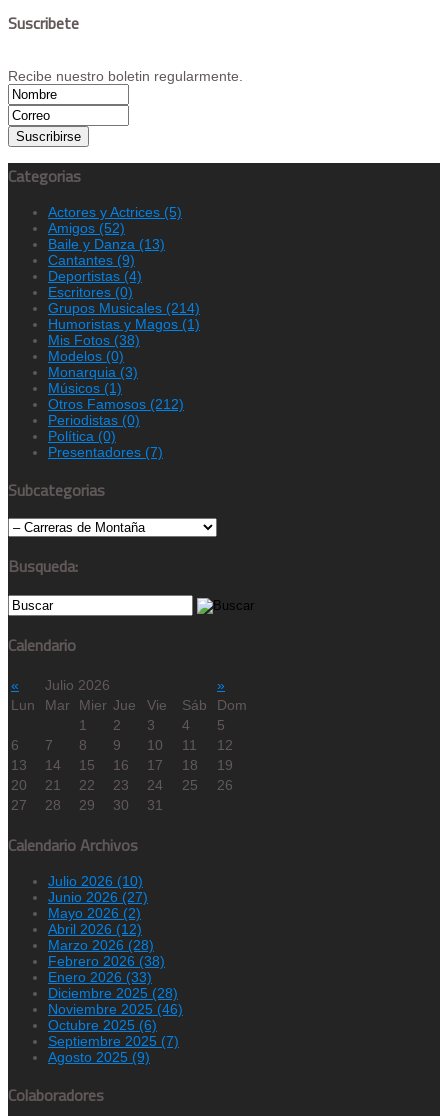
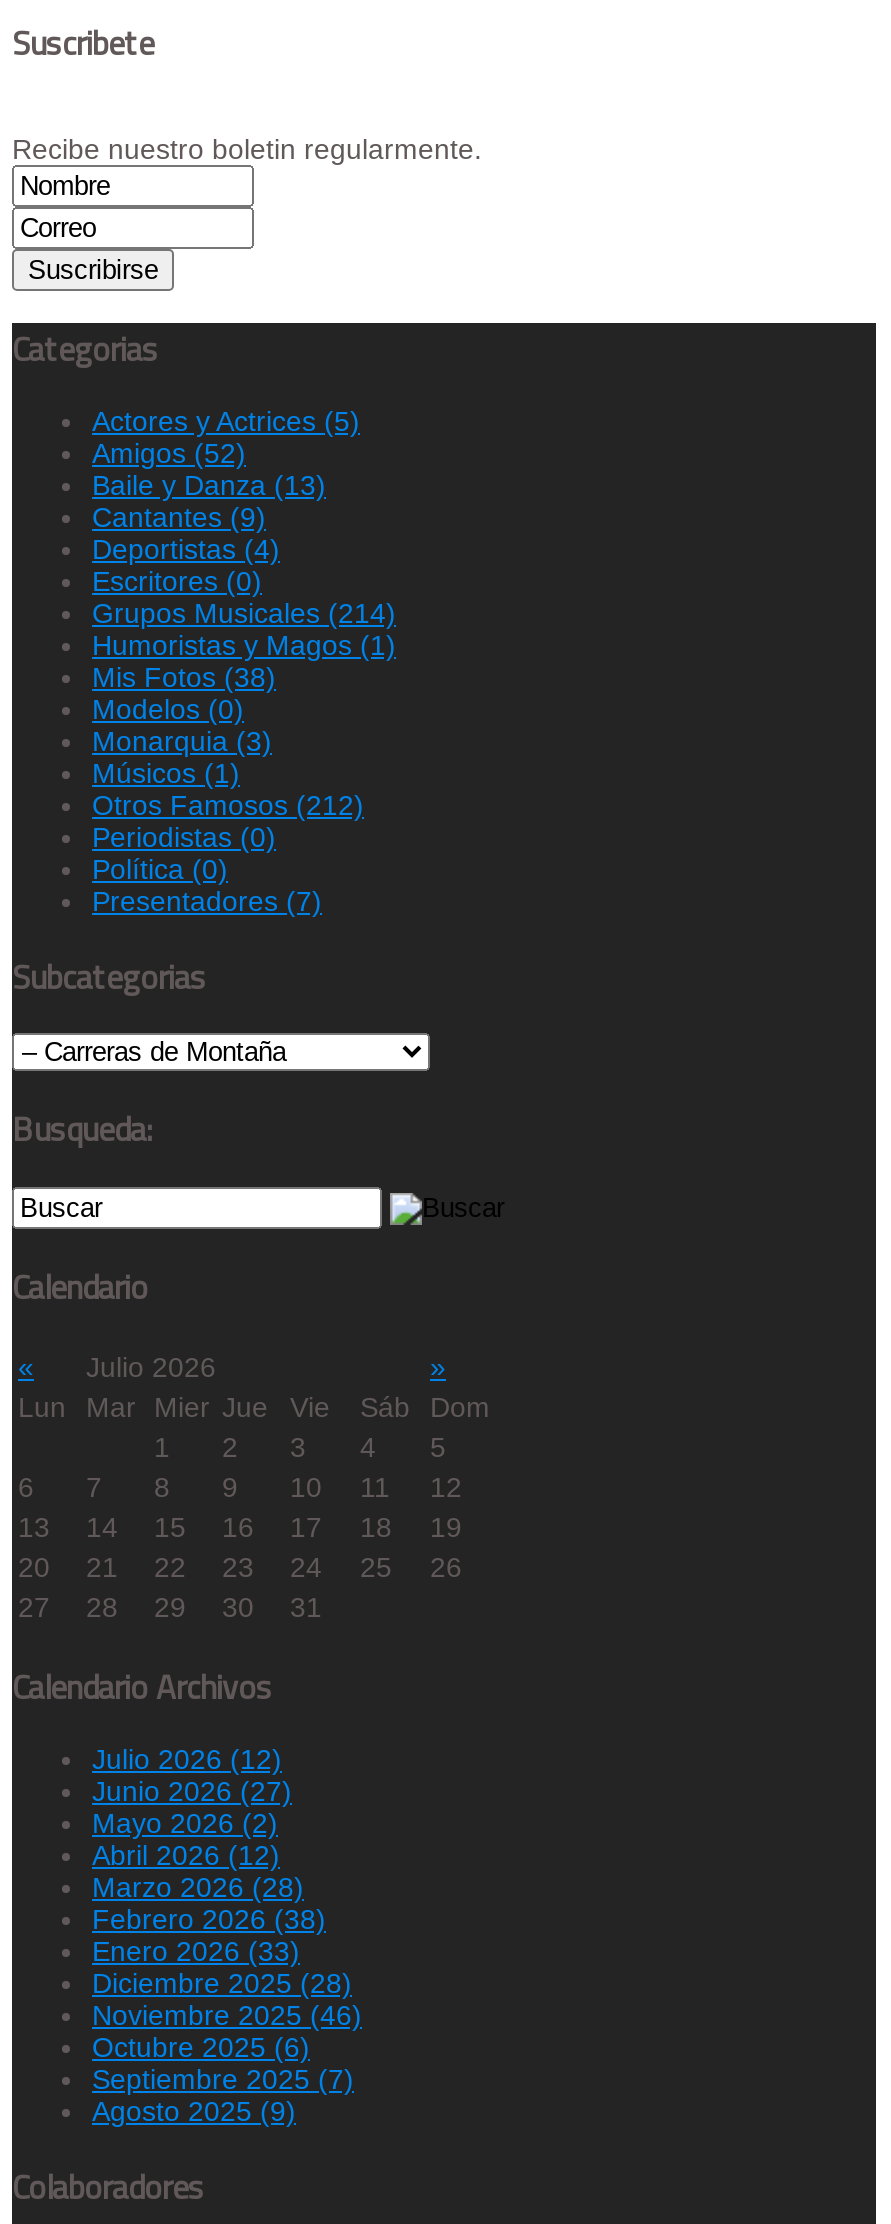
- Julio 2026 (10)
+ Julio 2026 (12)
